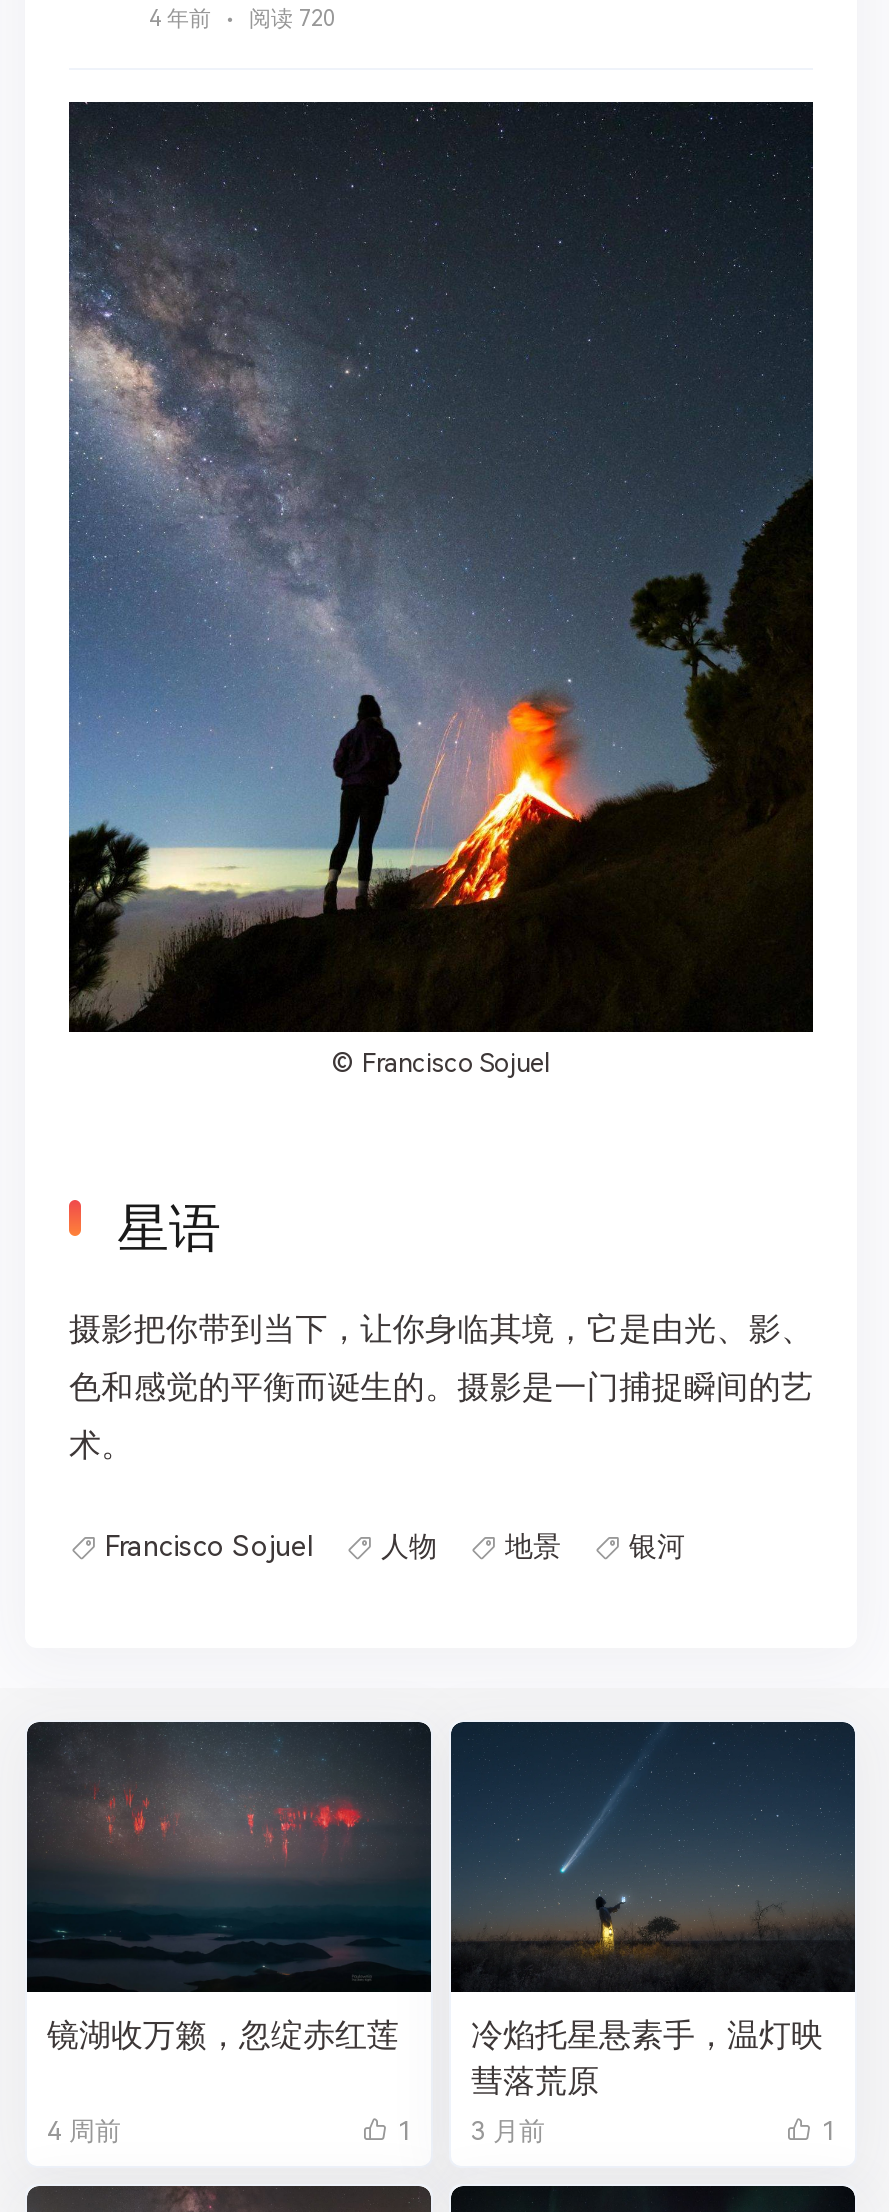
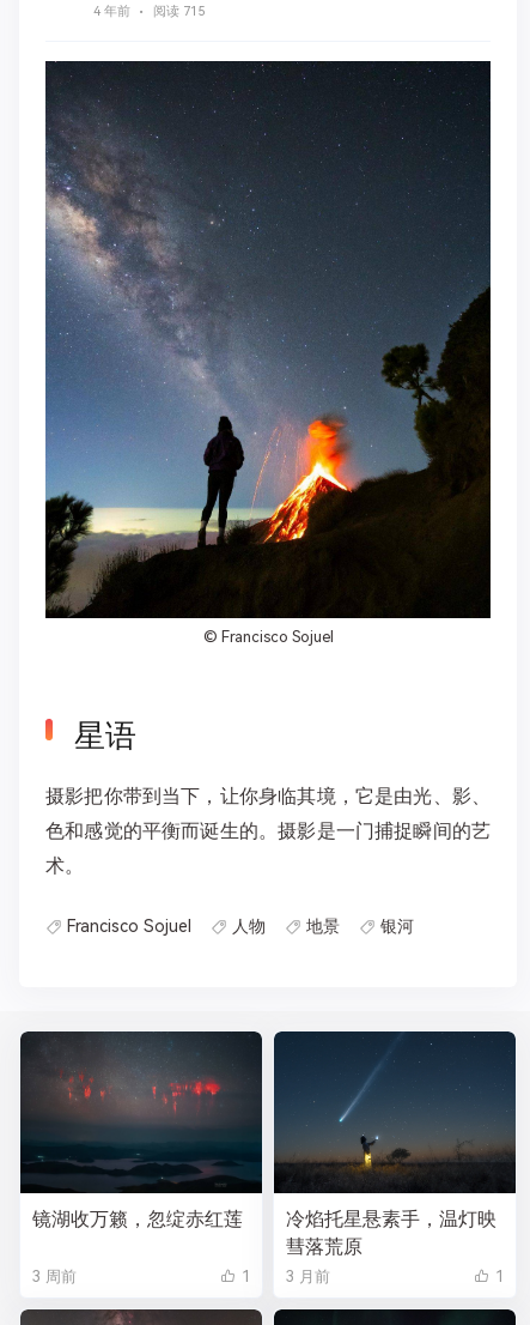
- 4 年前 阅读 720
+ 4 年前 阅读 715

- 4 周前
+ 3 周前
